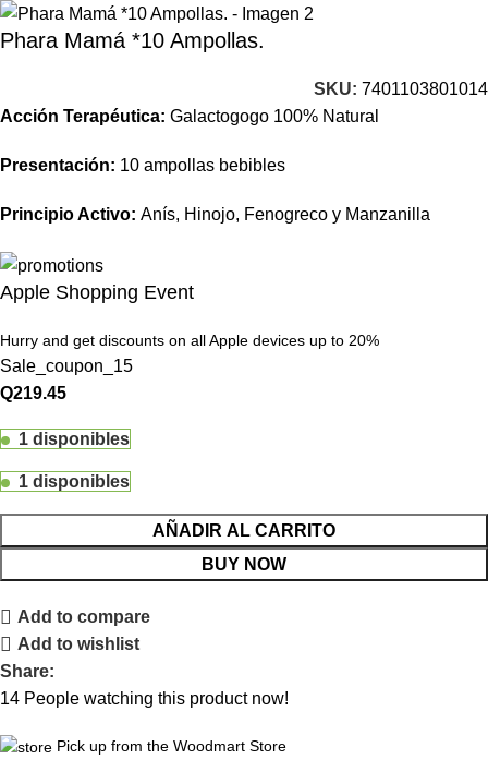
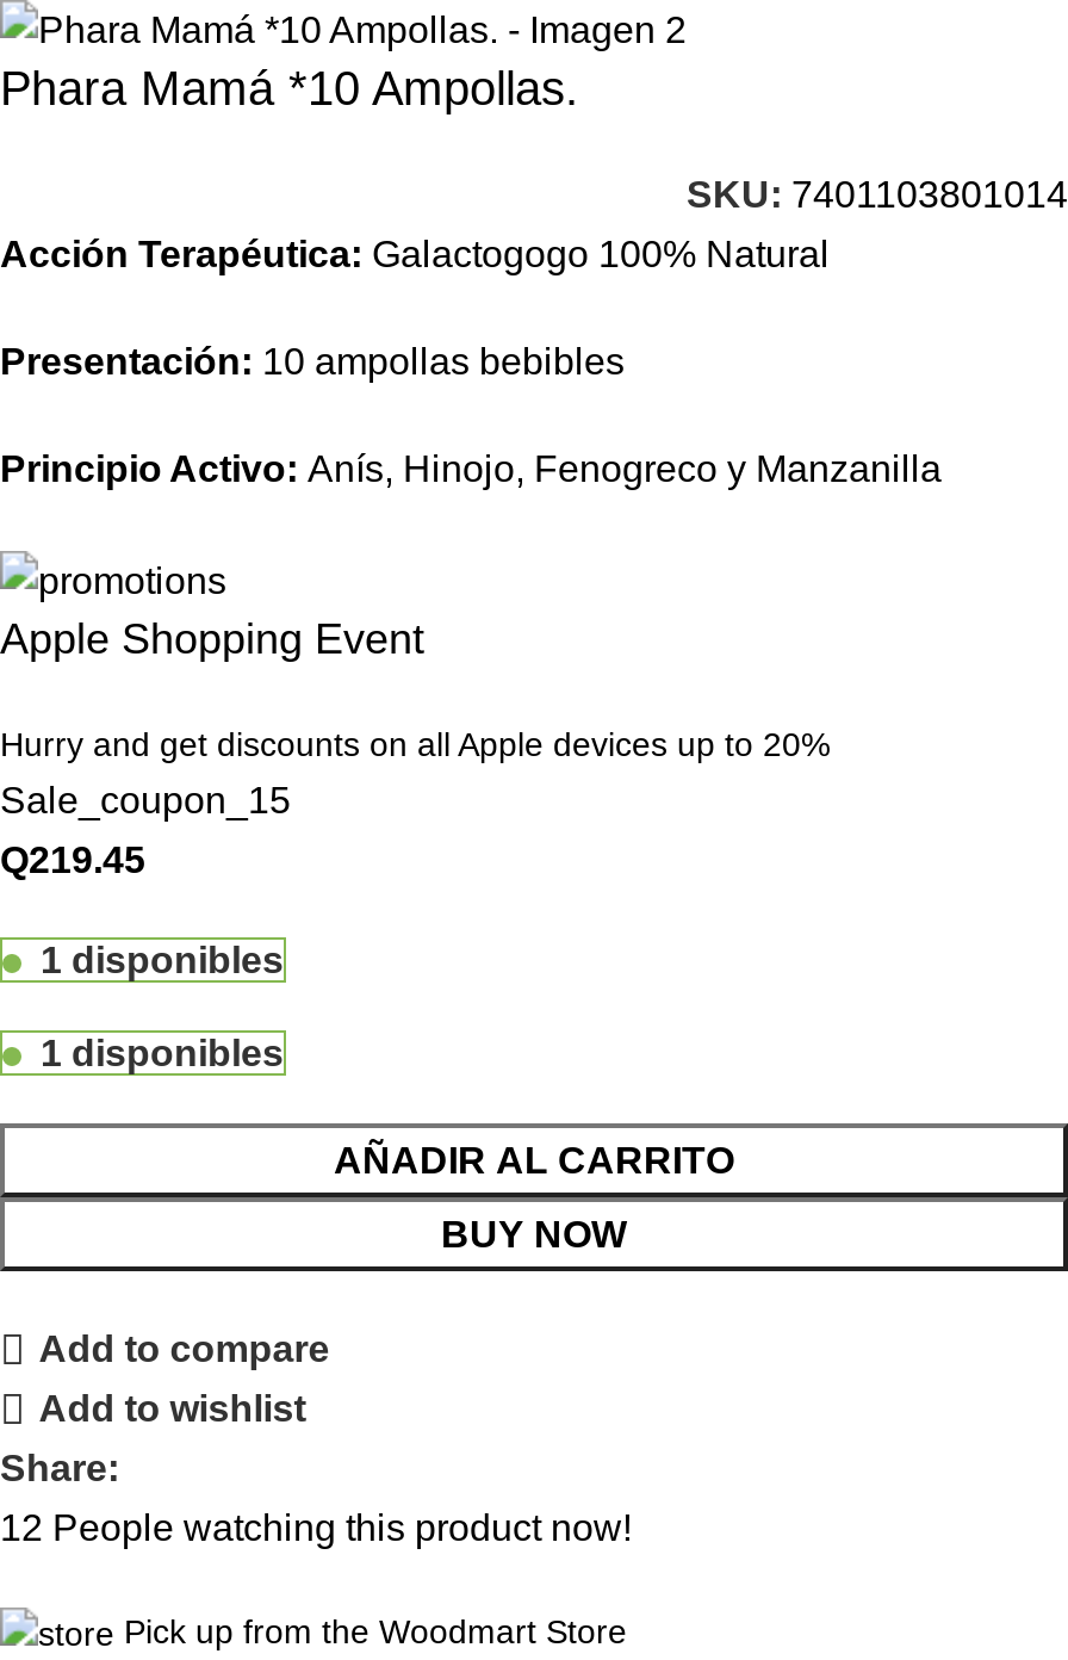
- 14 People watching this product now!
+ 12 People watching this product now!
